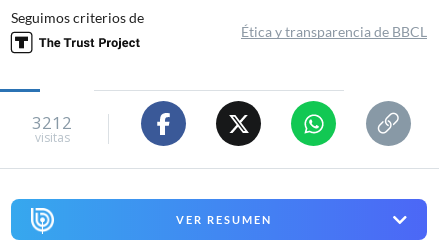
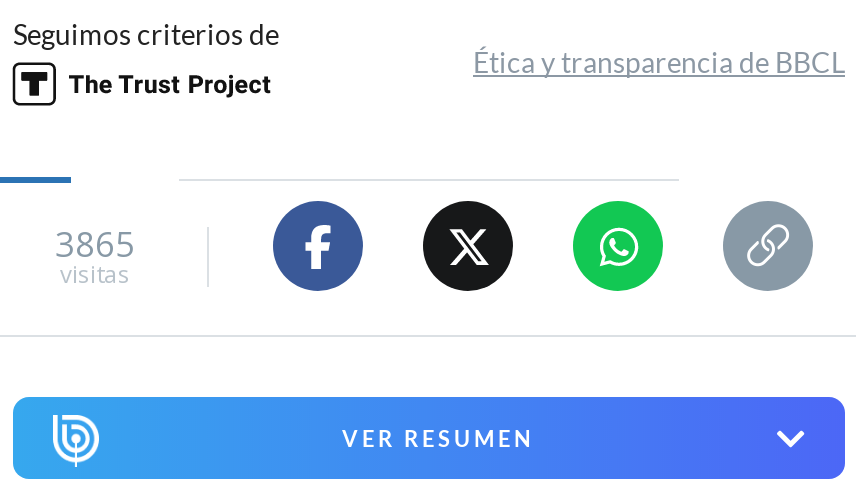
- 3212
+ 3865
